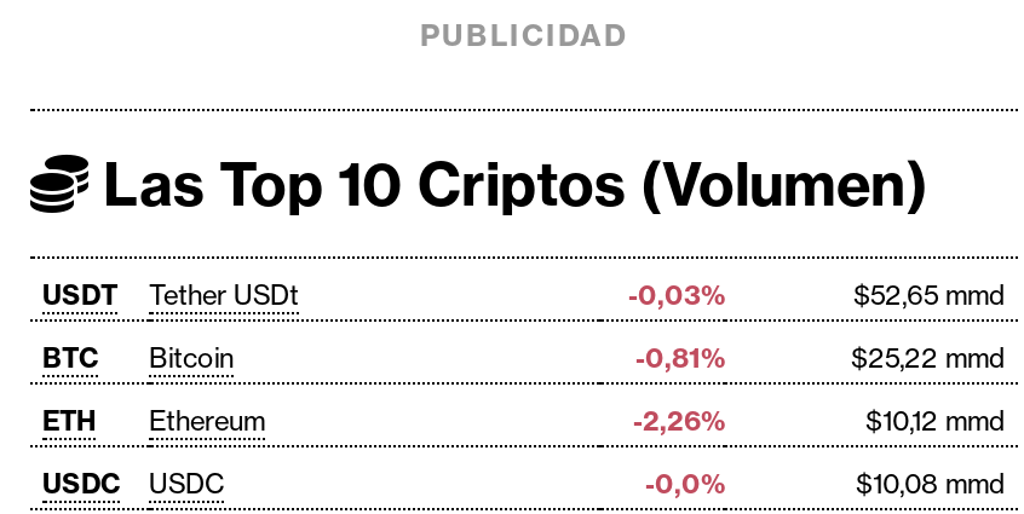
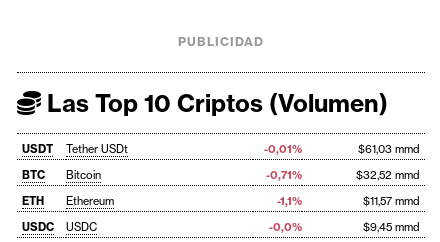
- -0,03%
+ -0,01%

- $52,65 mmd
+ $61,03 mmd

- -0,81%
+ -0,71%

- $25,22 mmd
+ $32,52 mmd

- -2,26%
+ -1,1%

- $10,12 mmd
+ $11,57 mmd

- $10,08 mmd
+ $9,45 mmd
